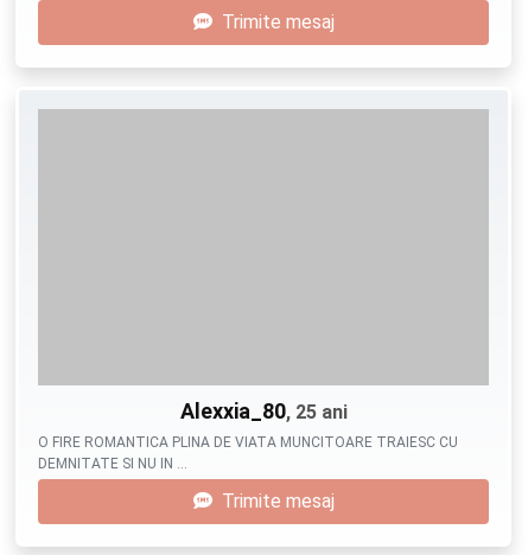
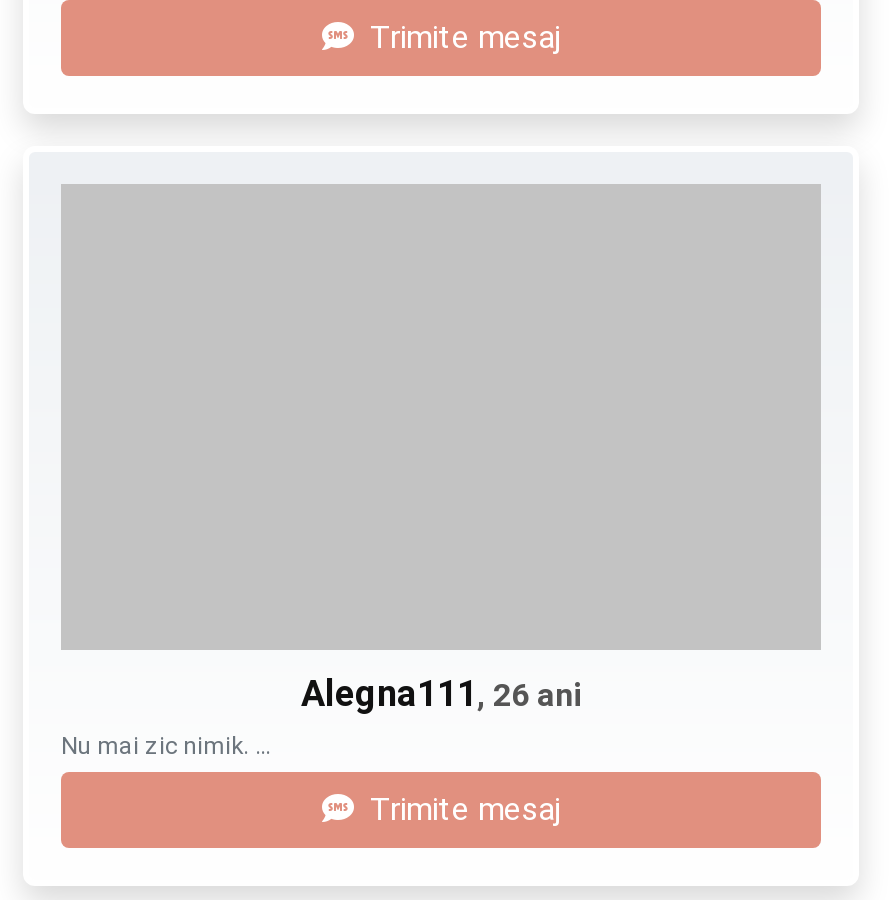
- Alexxia_80, 25 ani
- O FIRE ROMANTICA PLINA DE VIATA MUNCITOARE TRAIESC CU
- DEMNITATE SI NU IN …
+ Alegna111, 26 ani
+ Nu mai zic nimik. …
